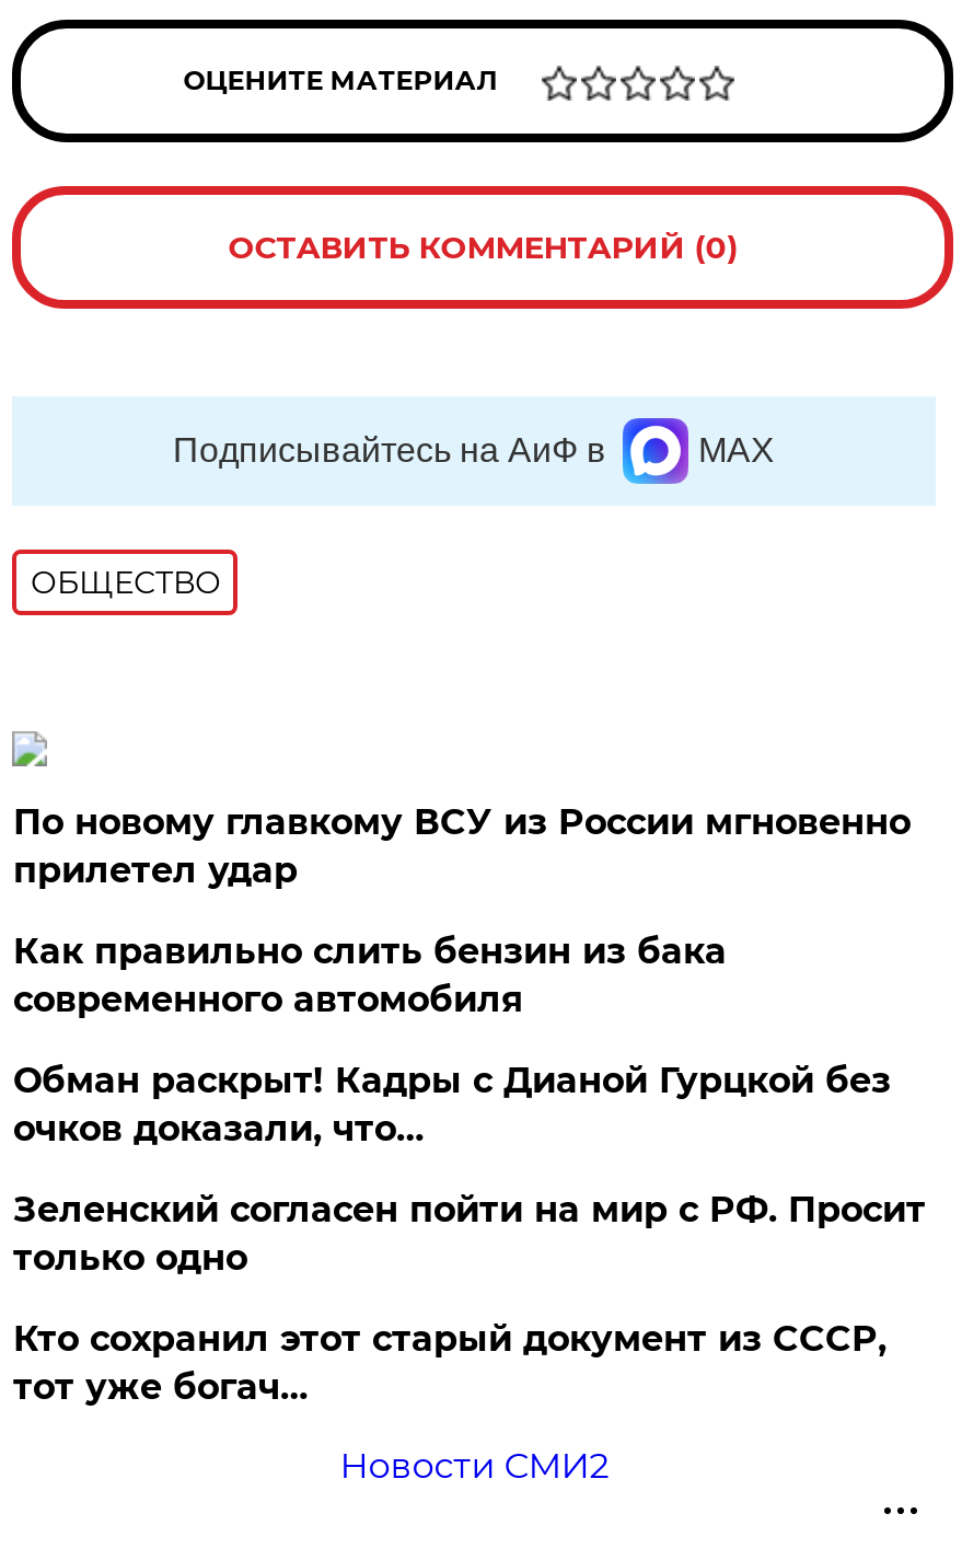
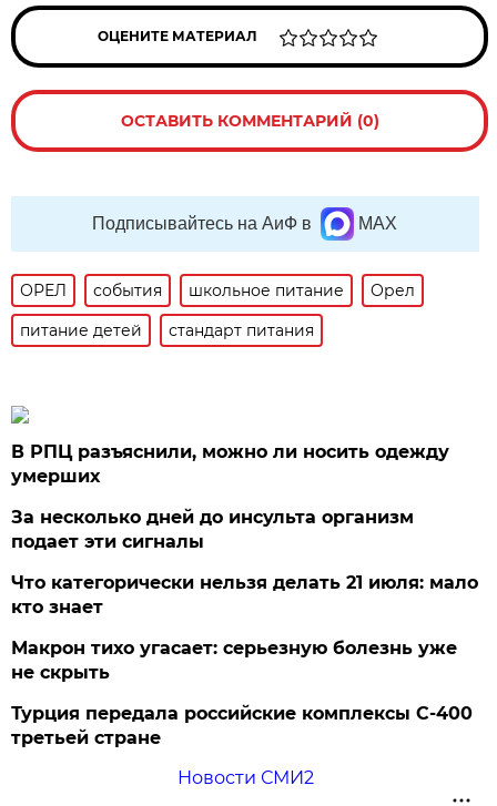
- ОБЩЕСТВО
+ ОРЕЛ
+ события
+ школьное питание
+ Орел
+ питание детей
+ стандарт питания

- По новому главкому ВСУ из России мгновенно
- прилетел удар
- Как правильно слить бензин из бака
- современного автомобиля
- Обман раскрыт! Кадры с Дианой Гурцкой без
- очков доказали, что…
- Зеленский согласен пойти на мир с РФ. Просит
- только одно
- Кто сохранил этот старый документ из СССР,
- тот уже богач…
+ В РПЦ разъяснили, можно ли носить одежду
+ умерших
+ За несколько дней до инсульта организм
+ подает эти сигналы
+ Что категорически нельзя делать 21 июля: мало
+ кто знает
+ Макрон тихо угасает: серьезную болезнь уже
+ не скрыть
+ Турция передала российские комплексы С-400
+ третьей стране
